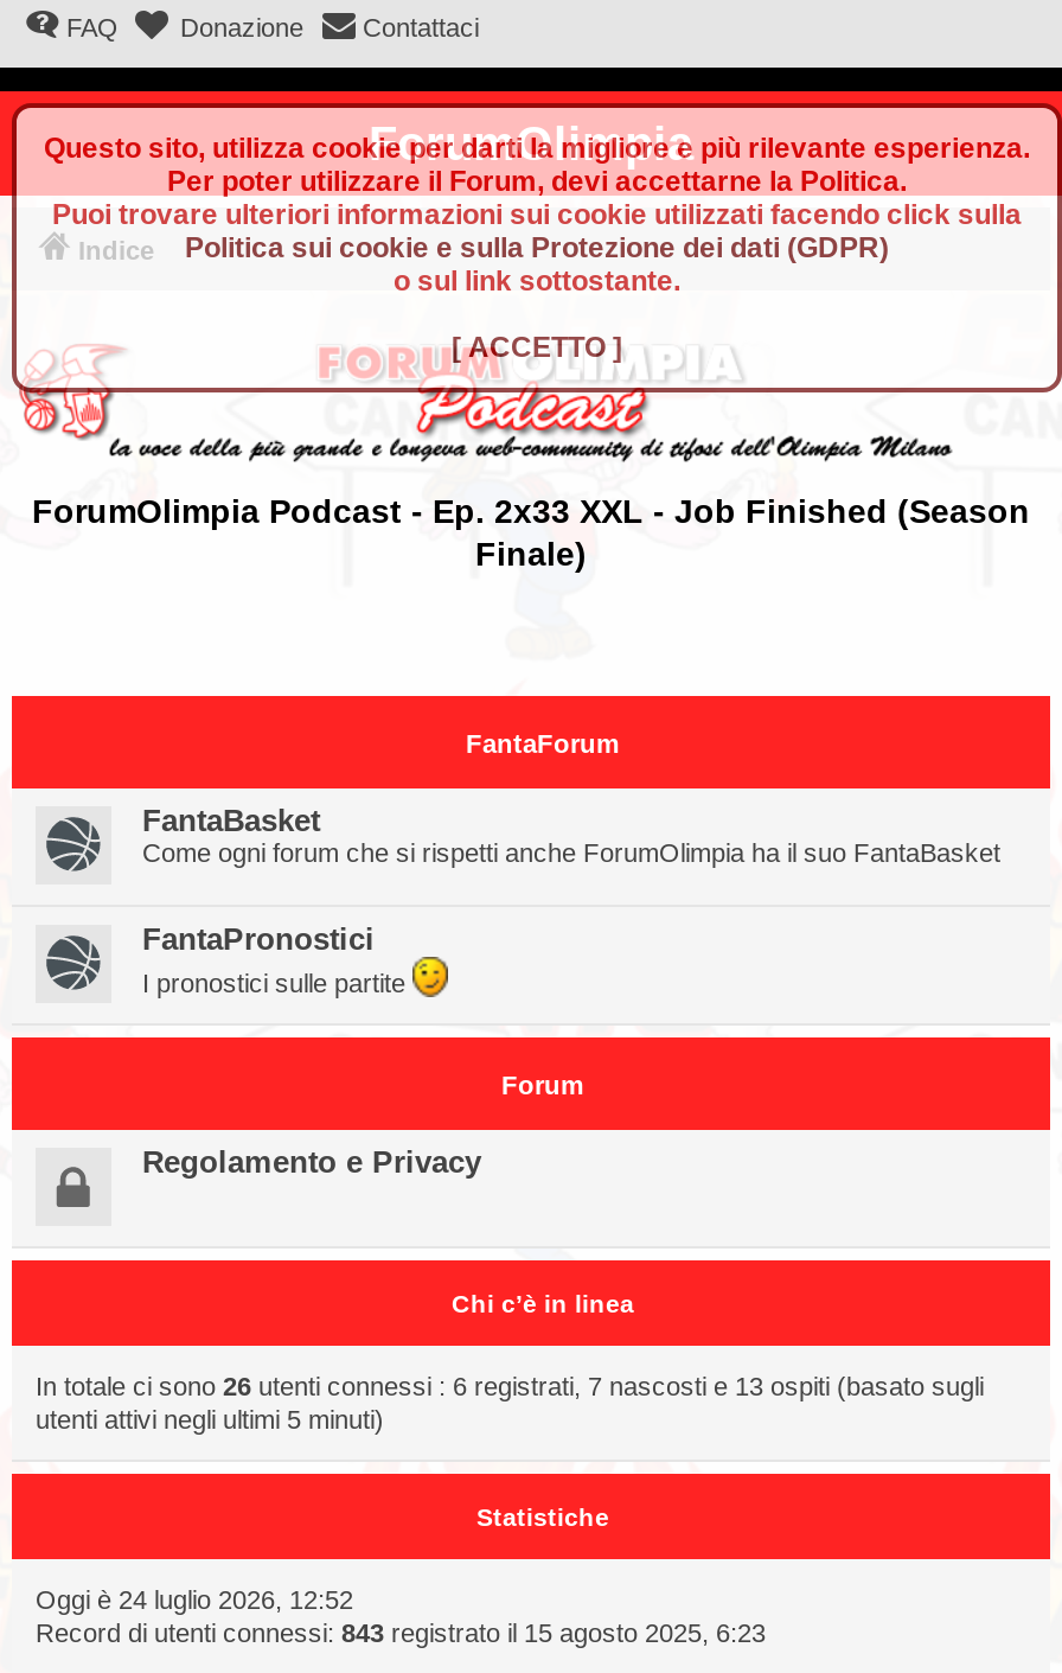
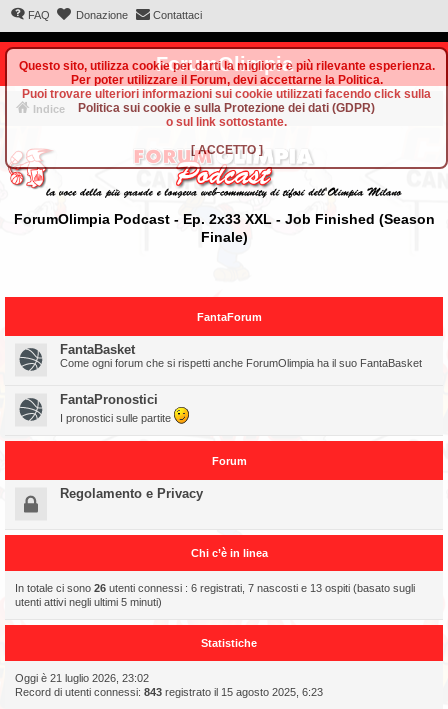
- Oggi è 24 luglio 2026, 12:52
+ Oggi è 21 luglio 2026, 23:02
